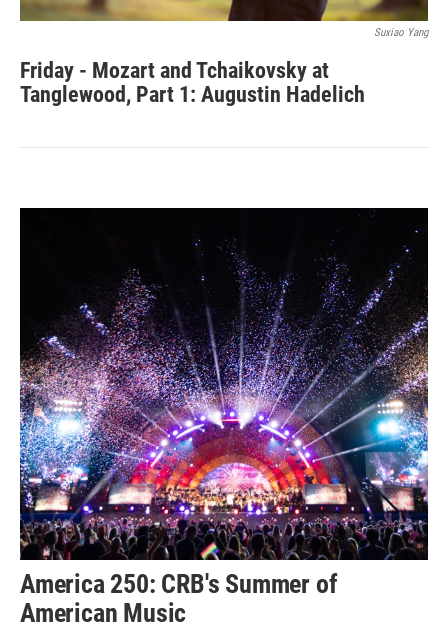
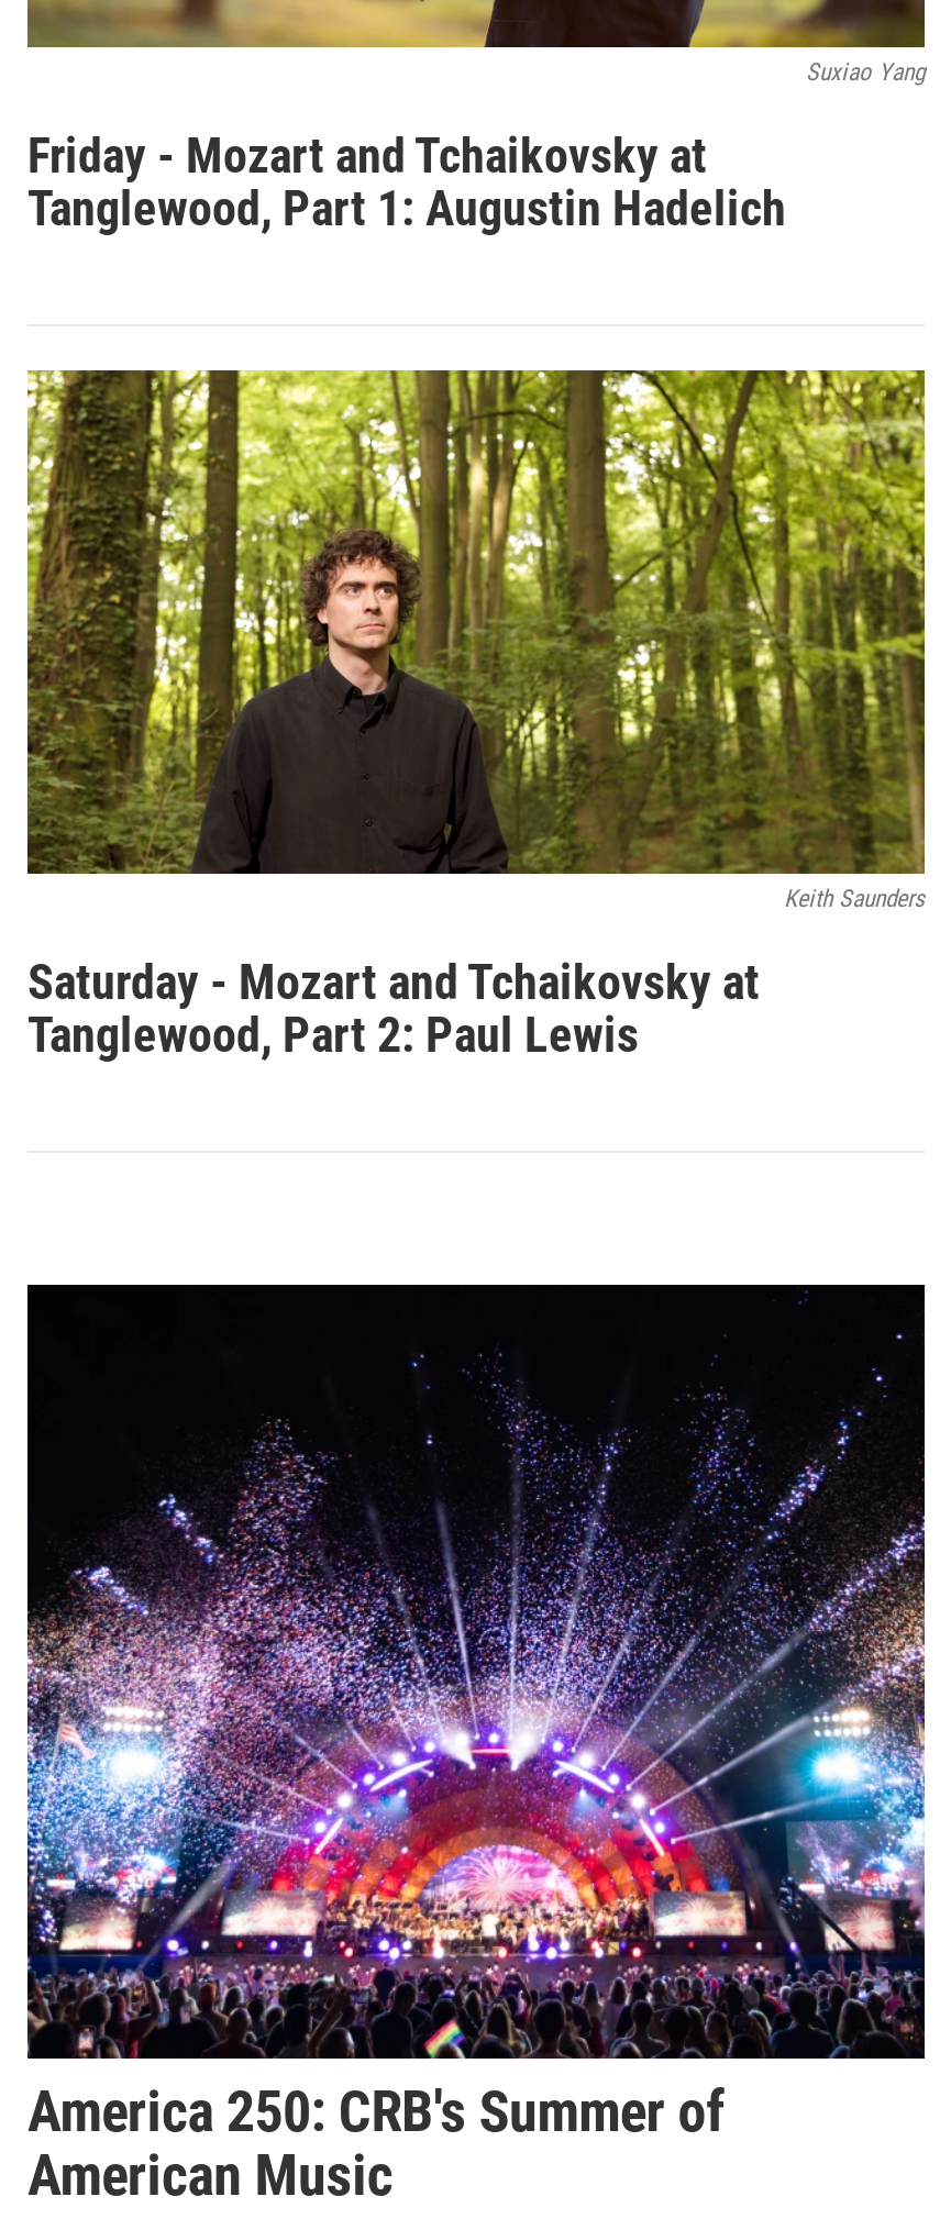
+ [image]
+ Keith Saunders
+ Saturday - Mozart and Tchaikovsky at
+ Tanglewood, Part 2: Paul Lewis
